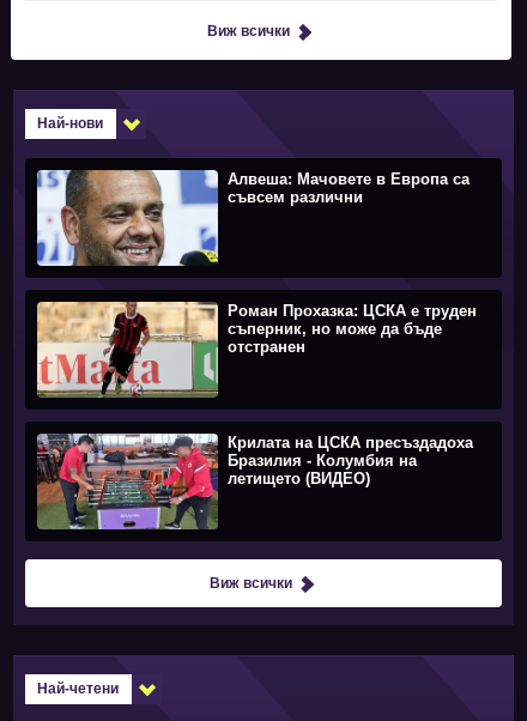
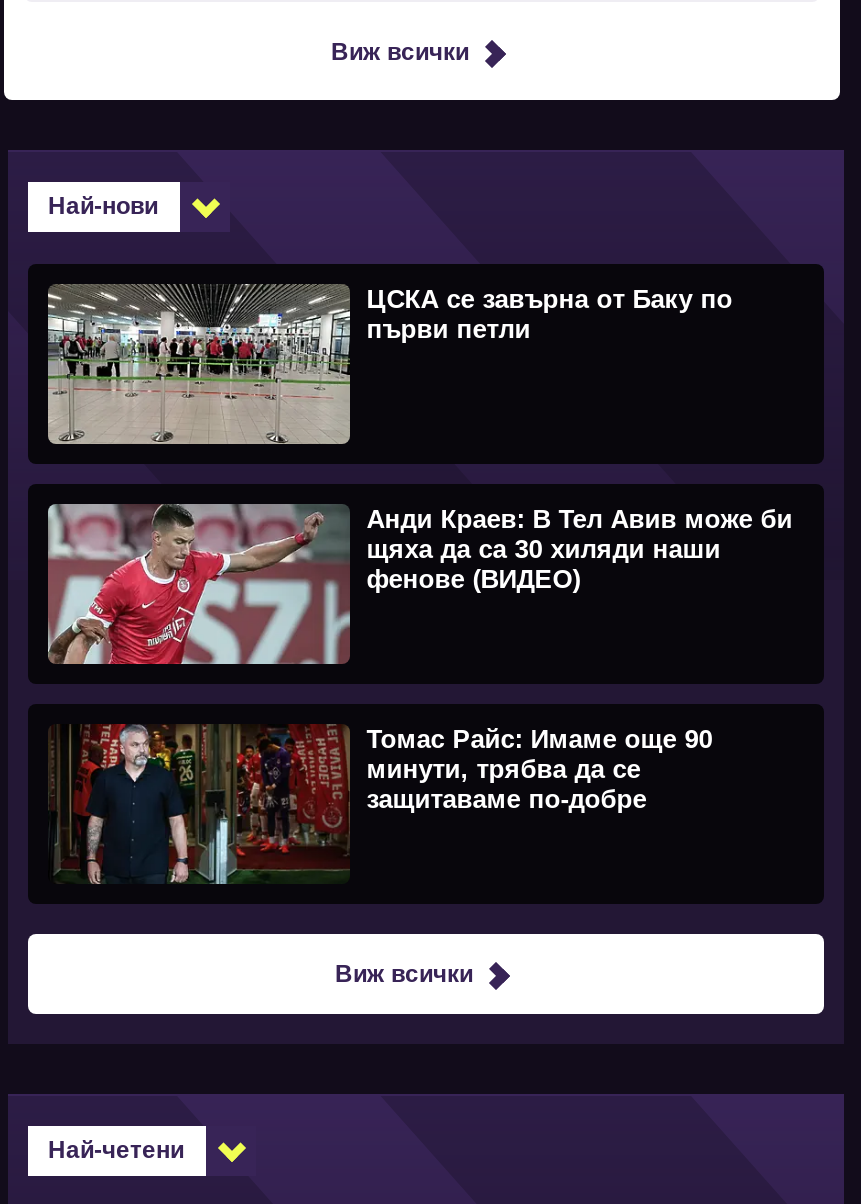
- [image]
- Алвеша: Мачовете в Европа са
- съвсем различни
+ [image]
+ ЦСКА се завърна от Баку по
+ първи петли

- [image]
- Роман Прохазка: ЦСКА е труден
- съперник, но може да бъде
- отстранен
+ [image]
+ Анди Краев: В Тел Авив може би
+ щяха да са 30 хиляди наши
+ фенове (ВИДЕО)

- [image]
- Крилата на ЦСКА пресъздадоха
- Бразилия - Колумбия на
- летището (ВИДЕО)
+ [image]
+ Томас Райс: Имаме още 90
+ минути, трябва да се
+ защитаваме по-добре
